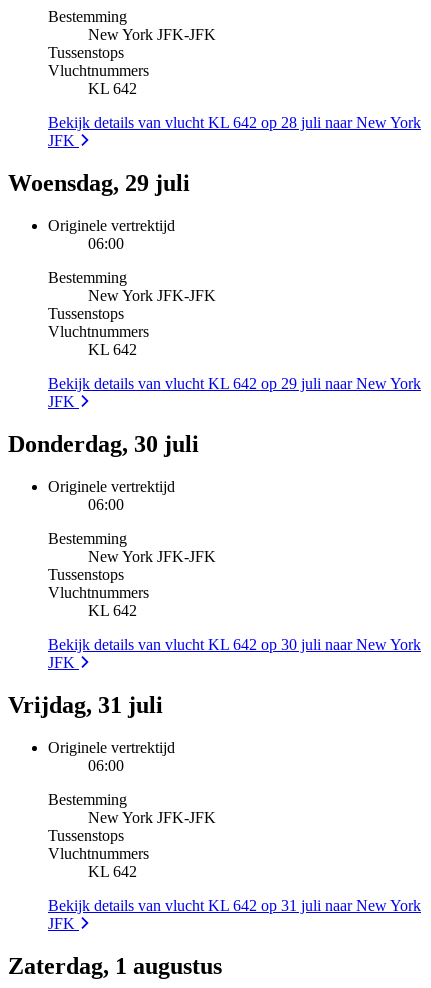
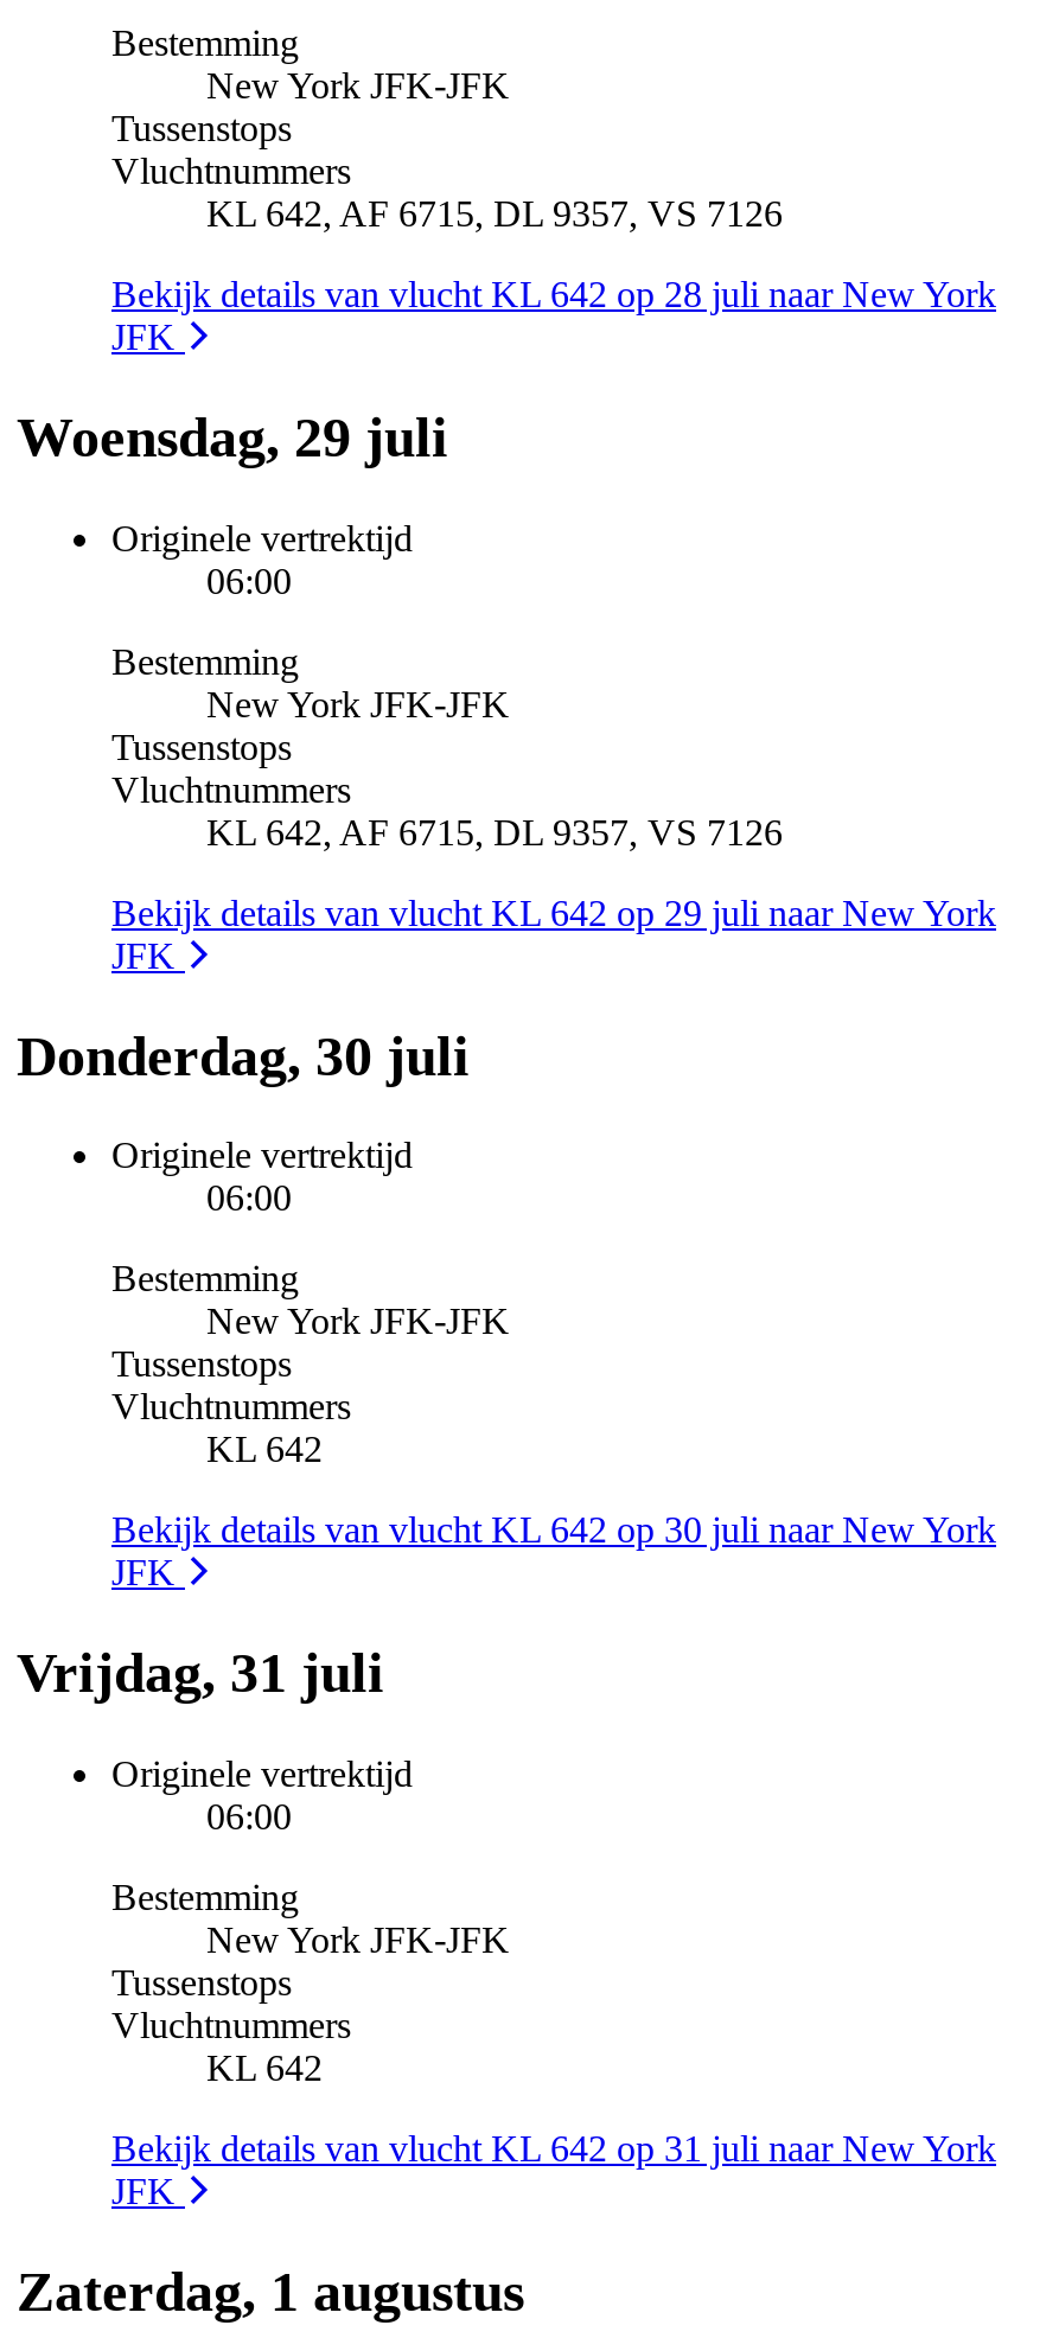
- KL 642
+ KL 642, AF 6715, DL 9357, VS 7126

- KL 642
+ KL 642, AF 6715, DL 9357, VS 7126
